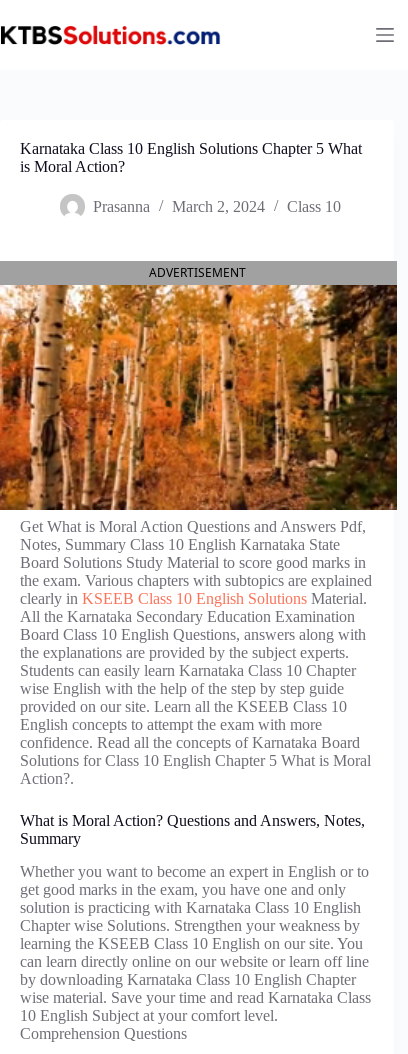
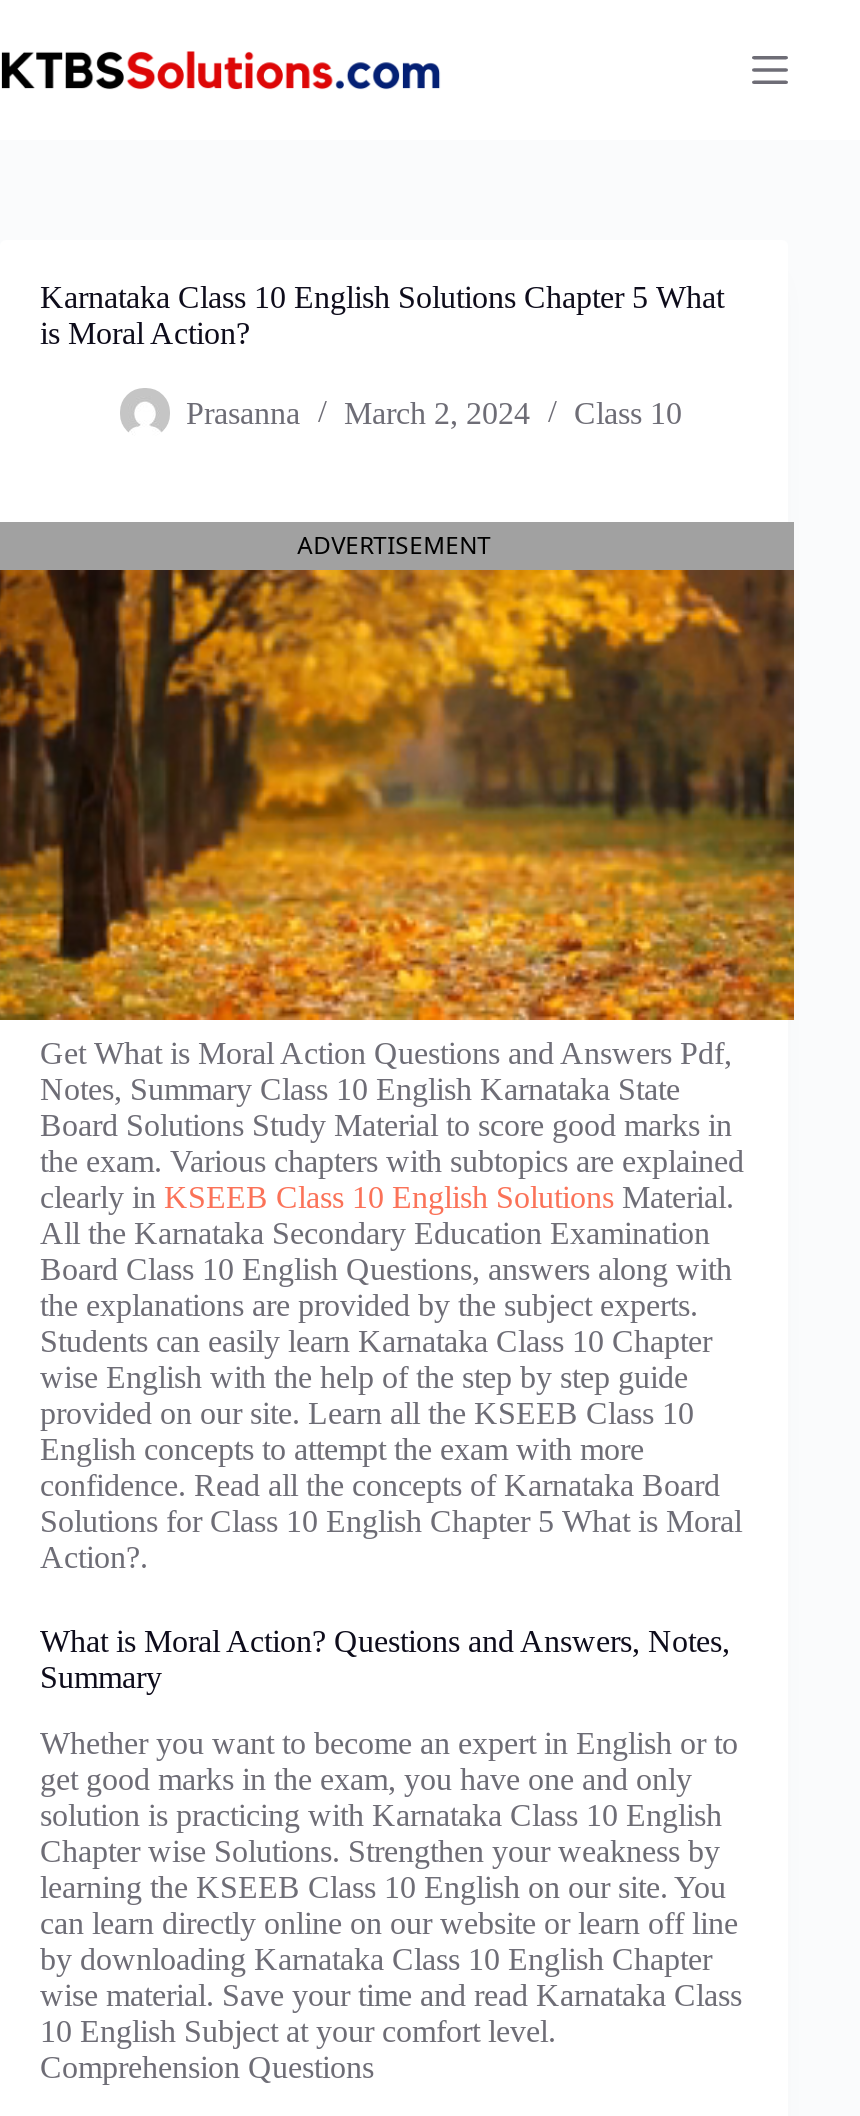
- [image]
+ [image]
